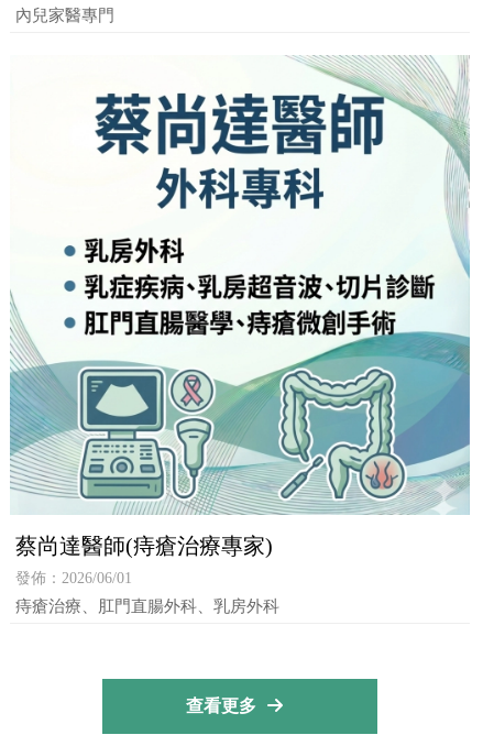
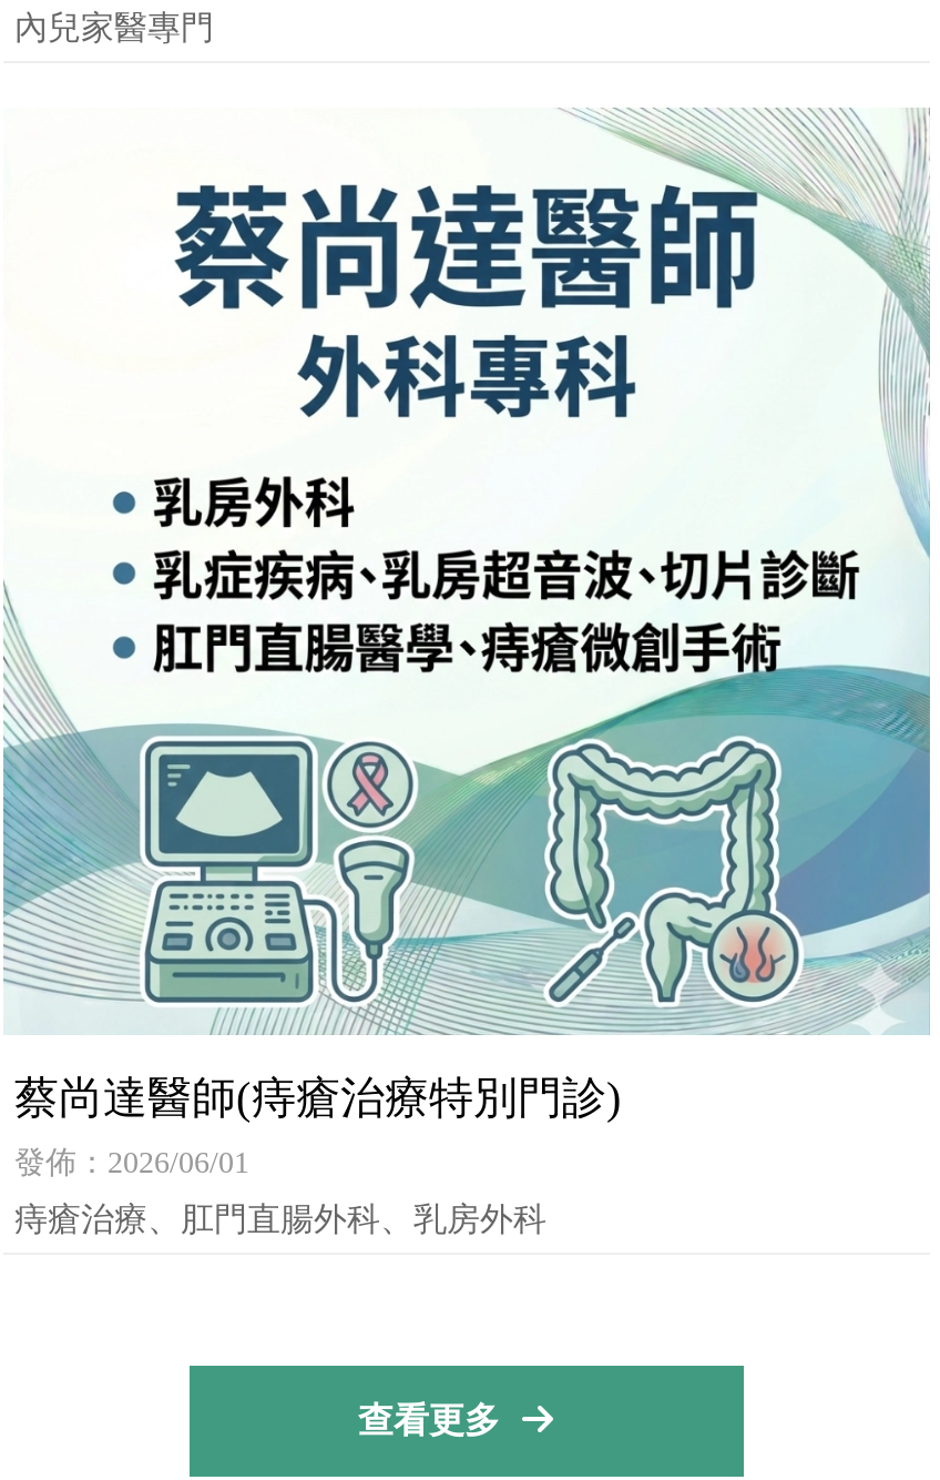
- 蔡尚達醫師(痔瘡治療專家)
+ 蔡尚達醫師(痔瘡治療特別門診)
